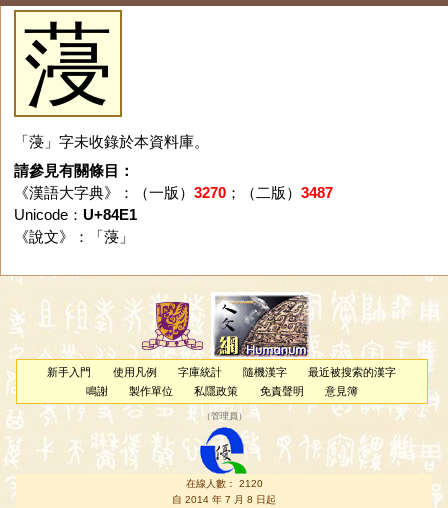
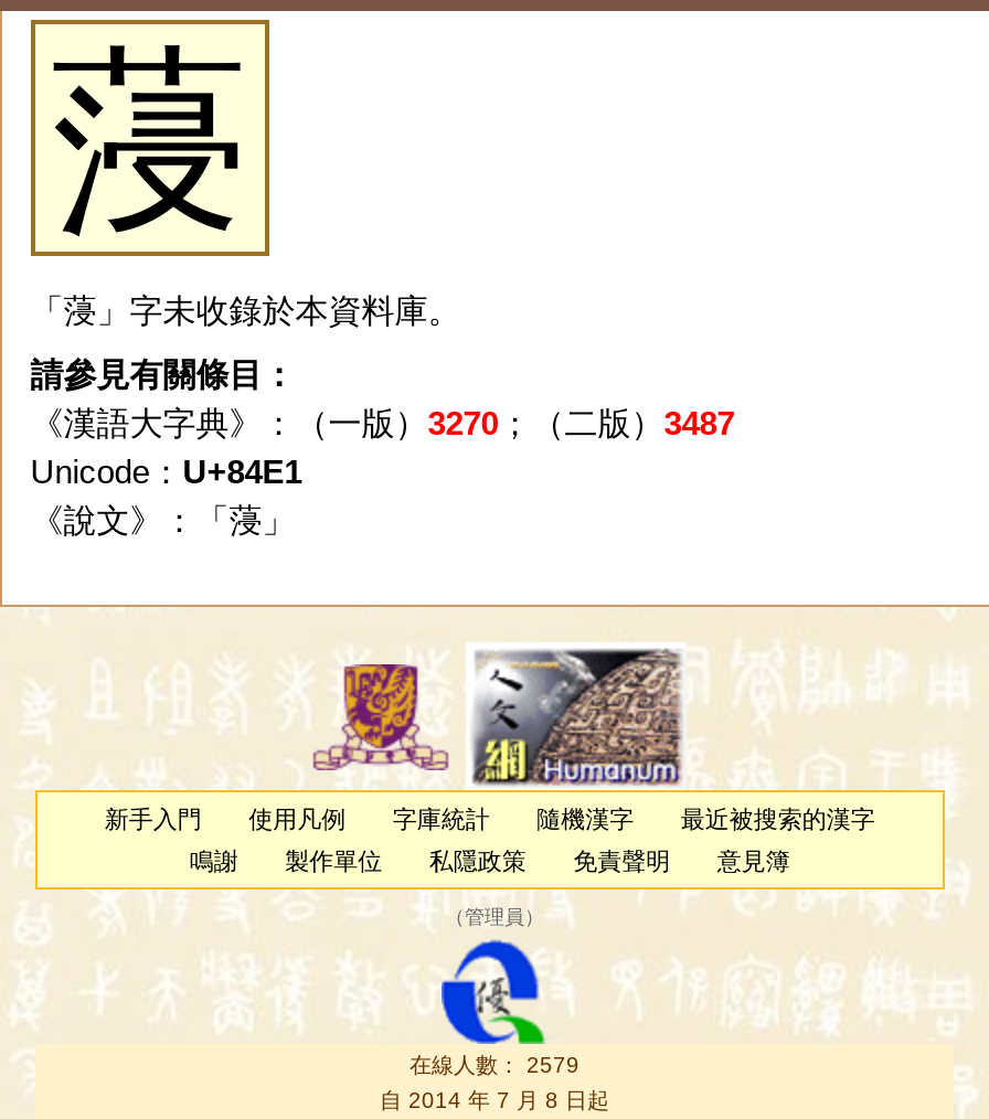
- 在線人數： 2120
+ 在線人數： 2579
